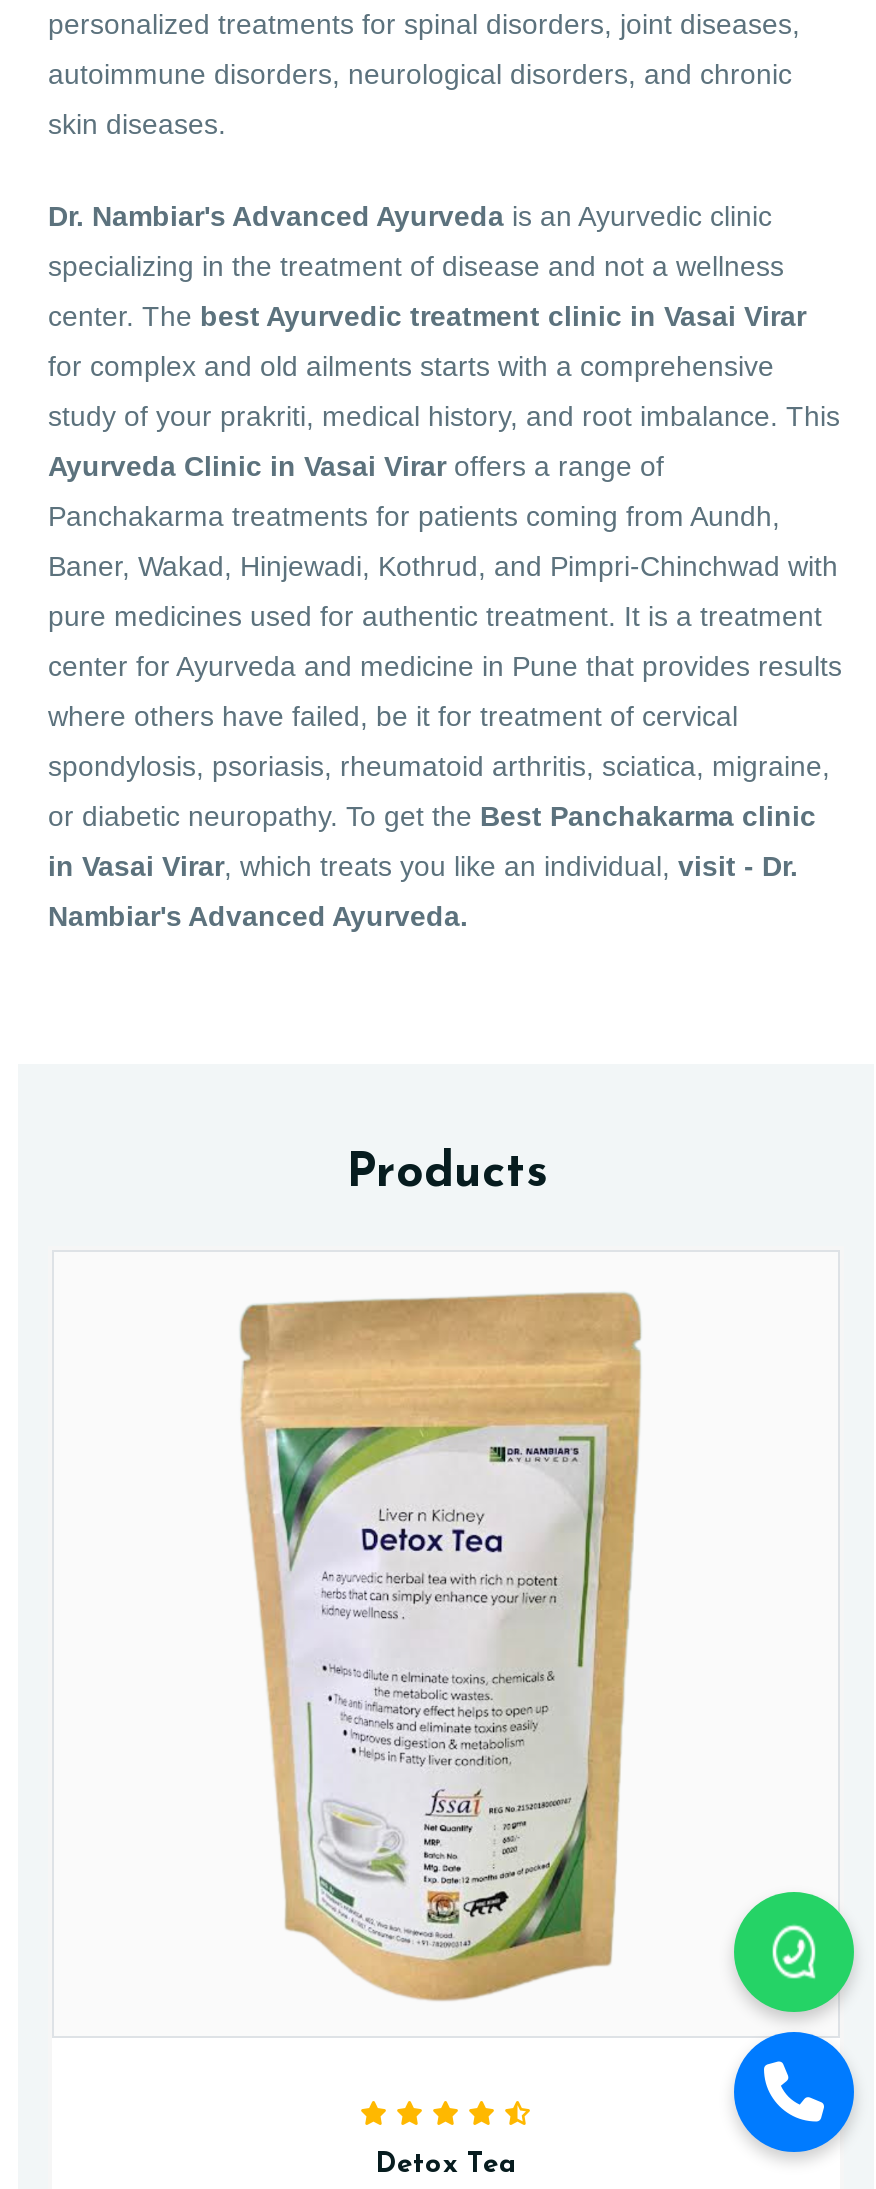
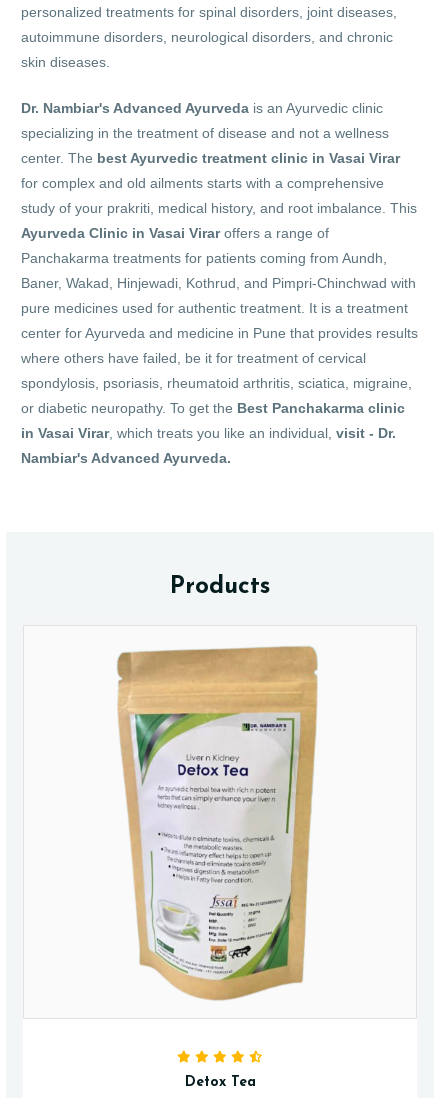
- [image]
